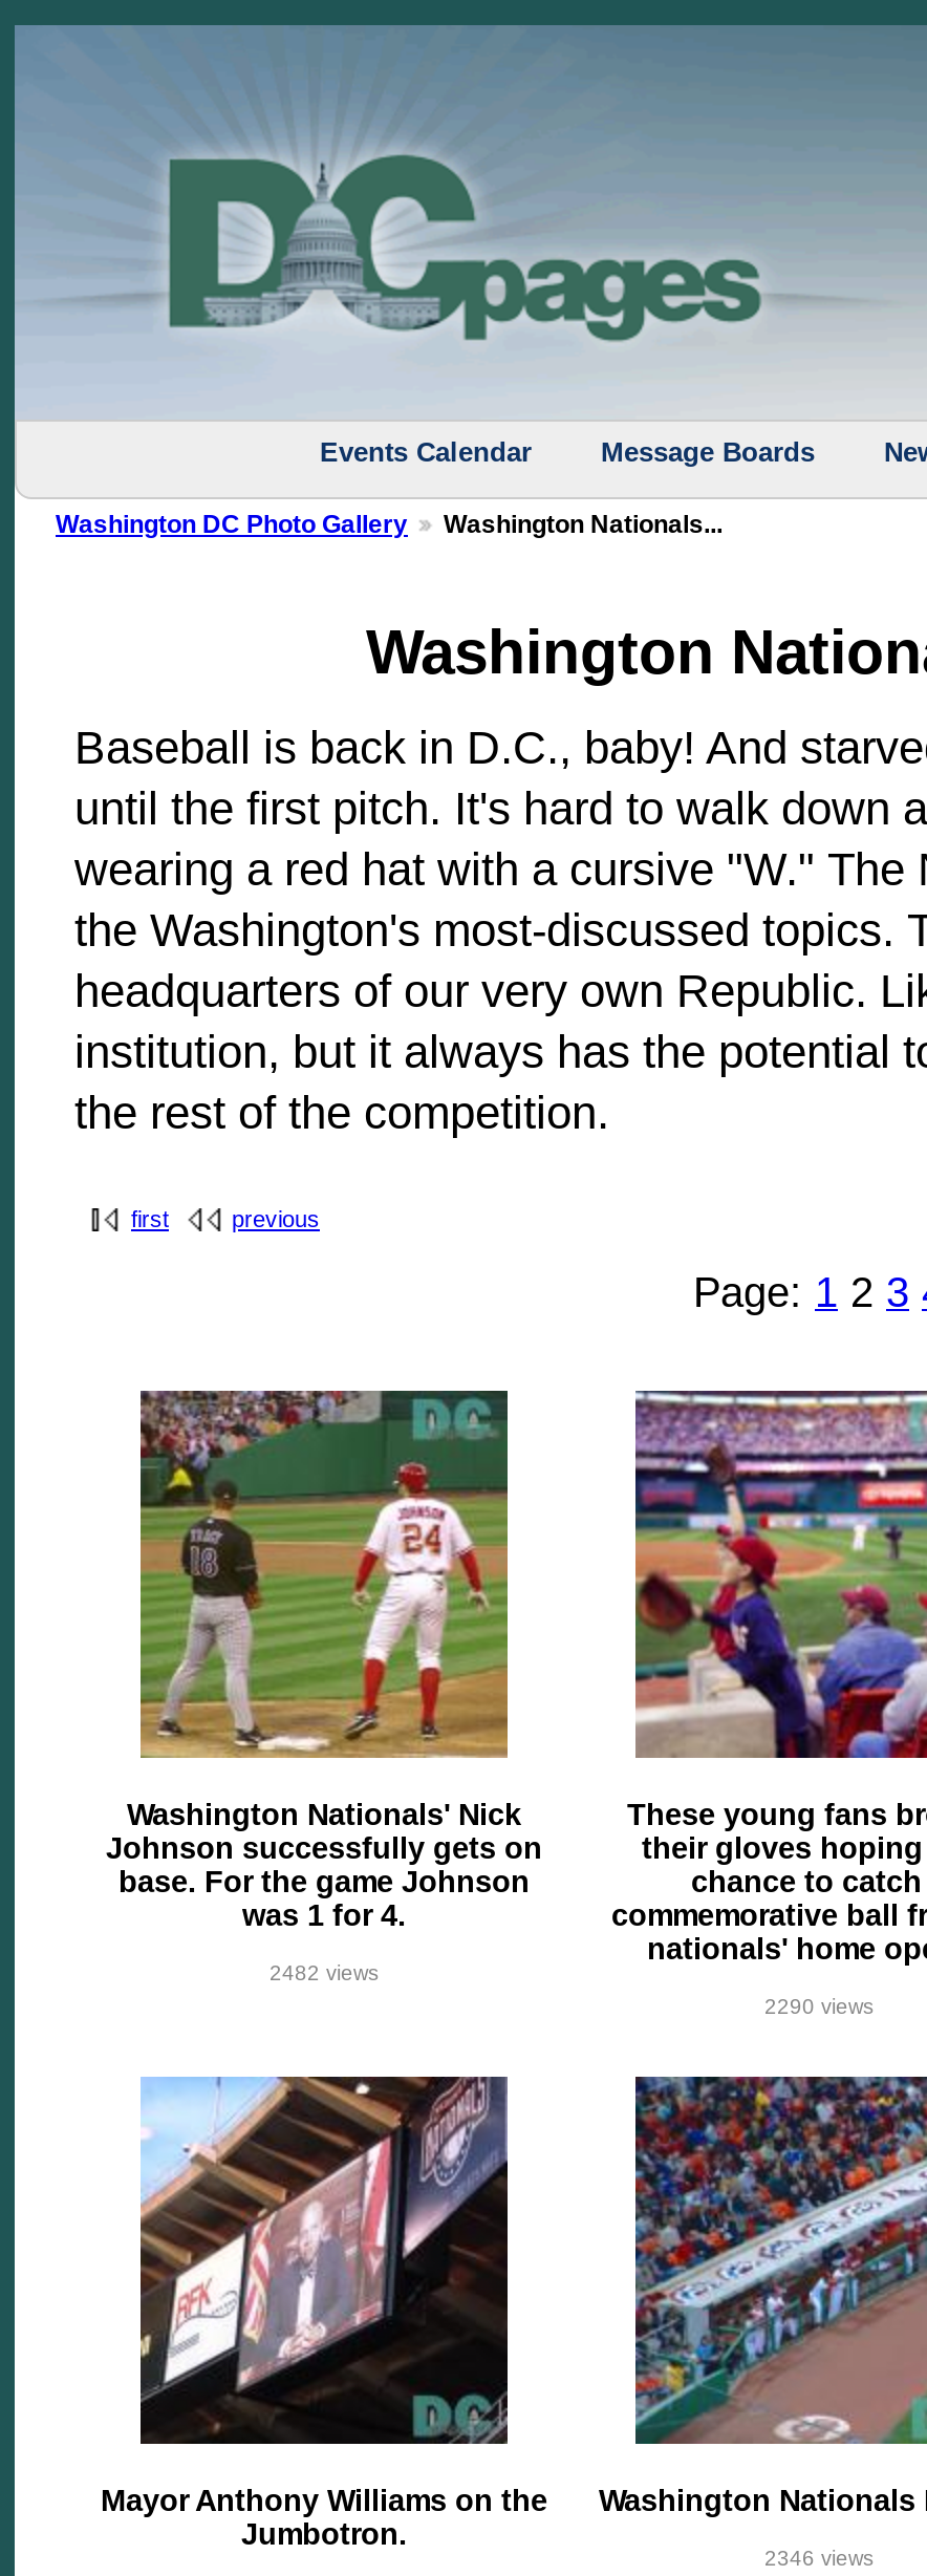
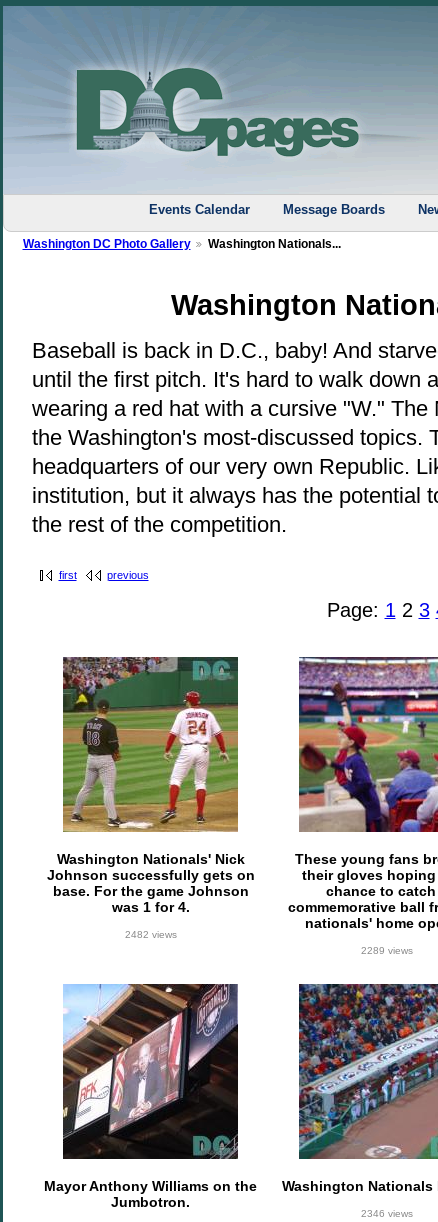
- 2290 views
+ 2289 views
